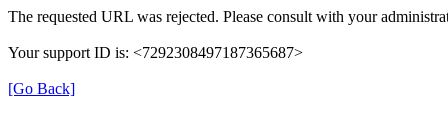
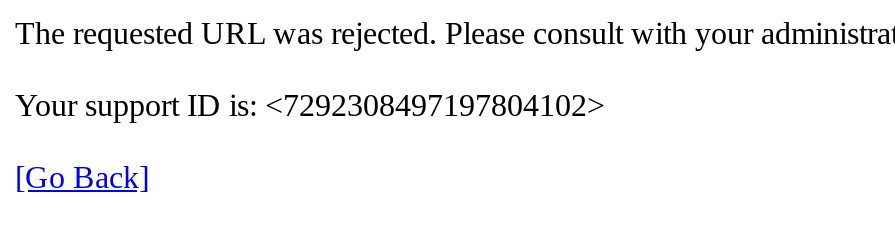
- Your support ID is: <7292308497187365687>
+ Your support ID is: <7292308497197804102>
